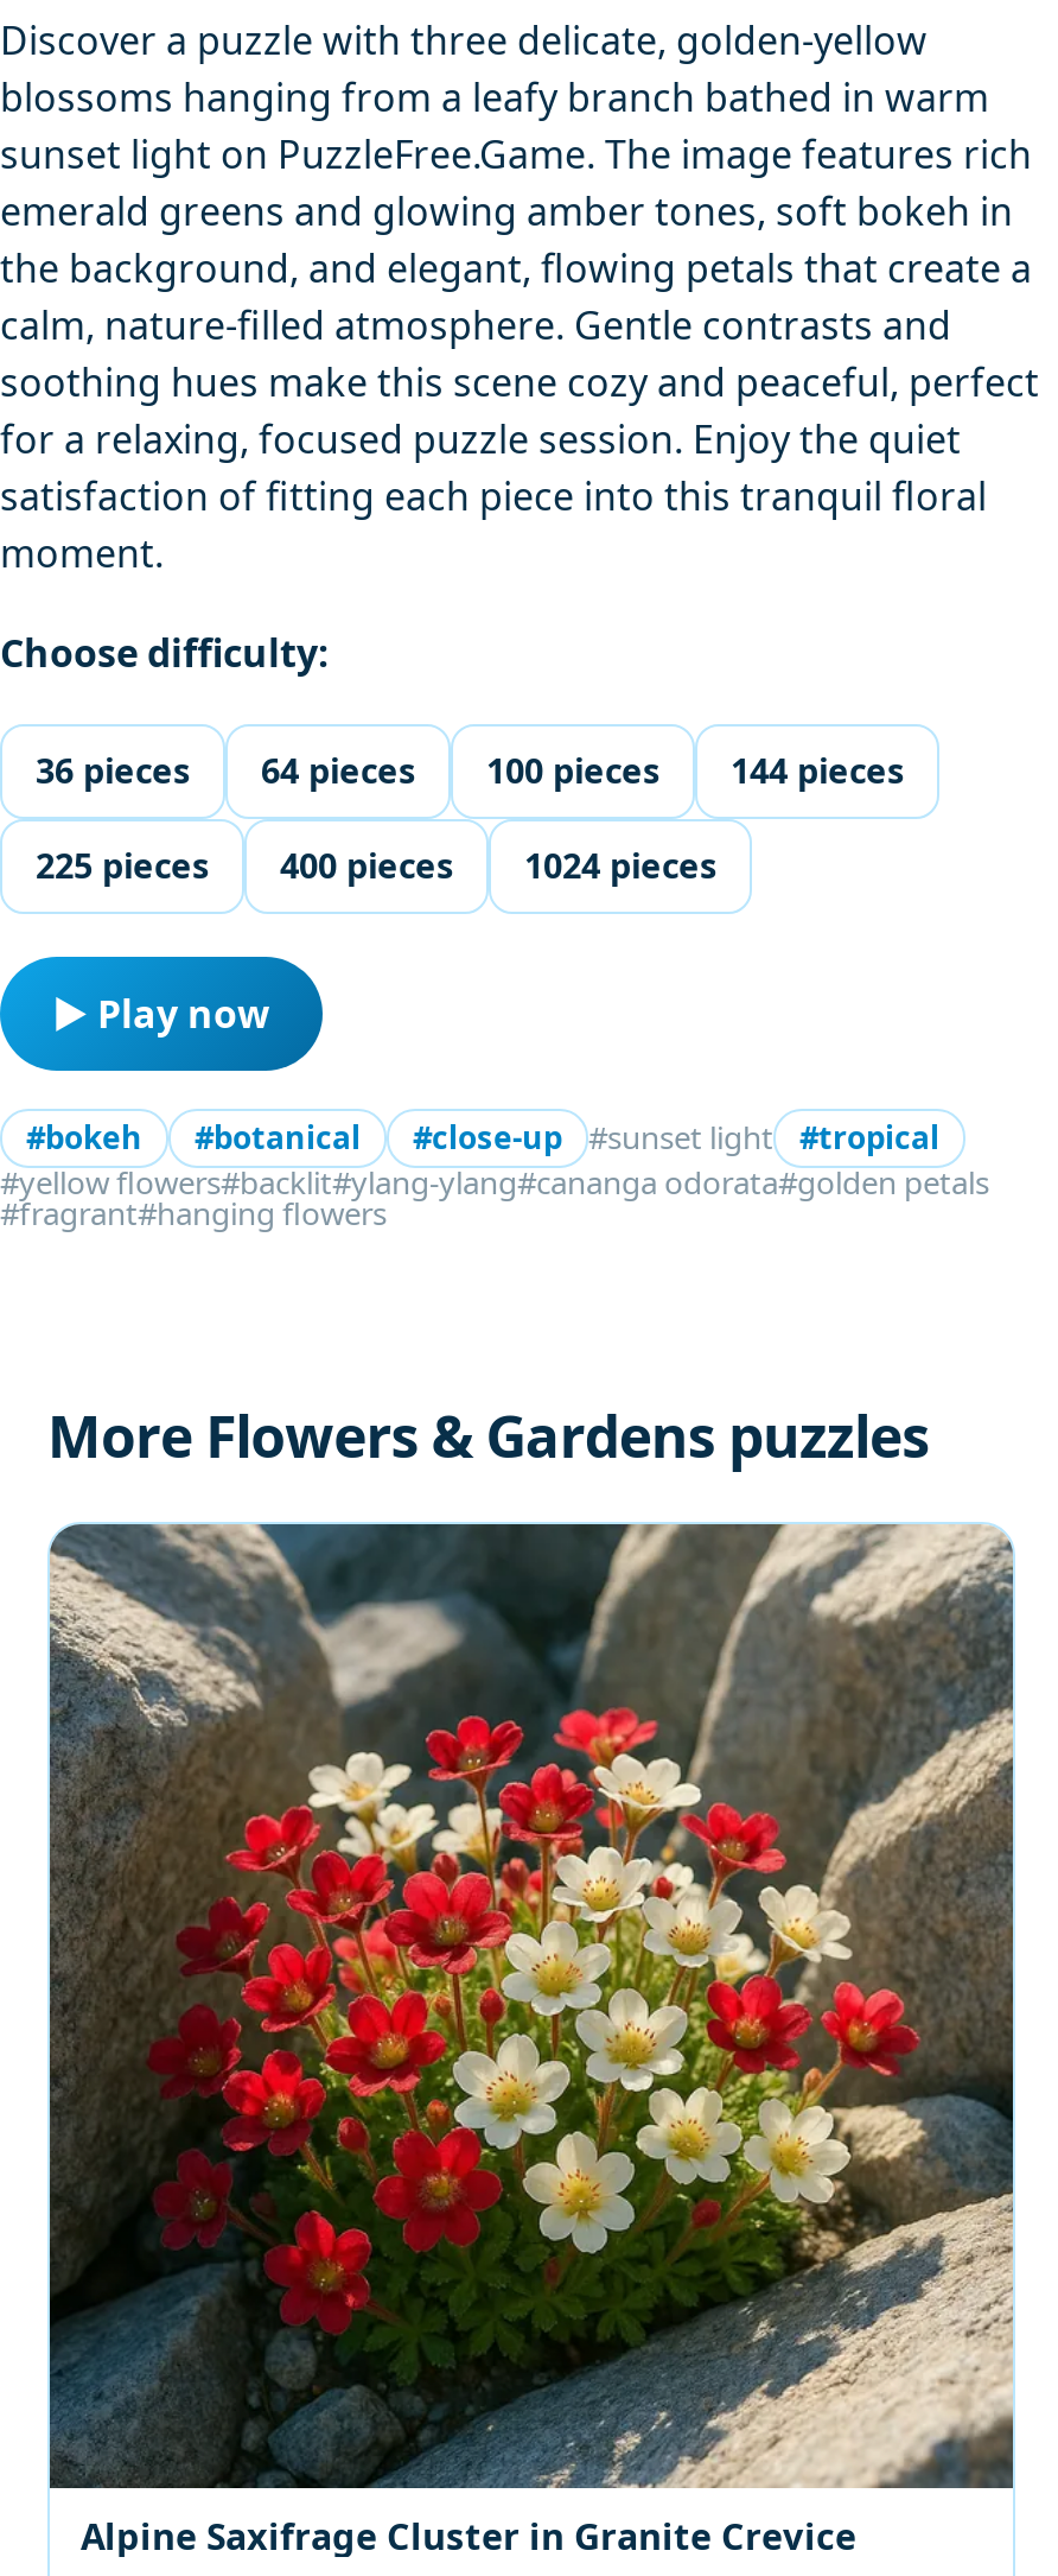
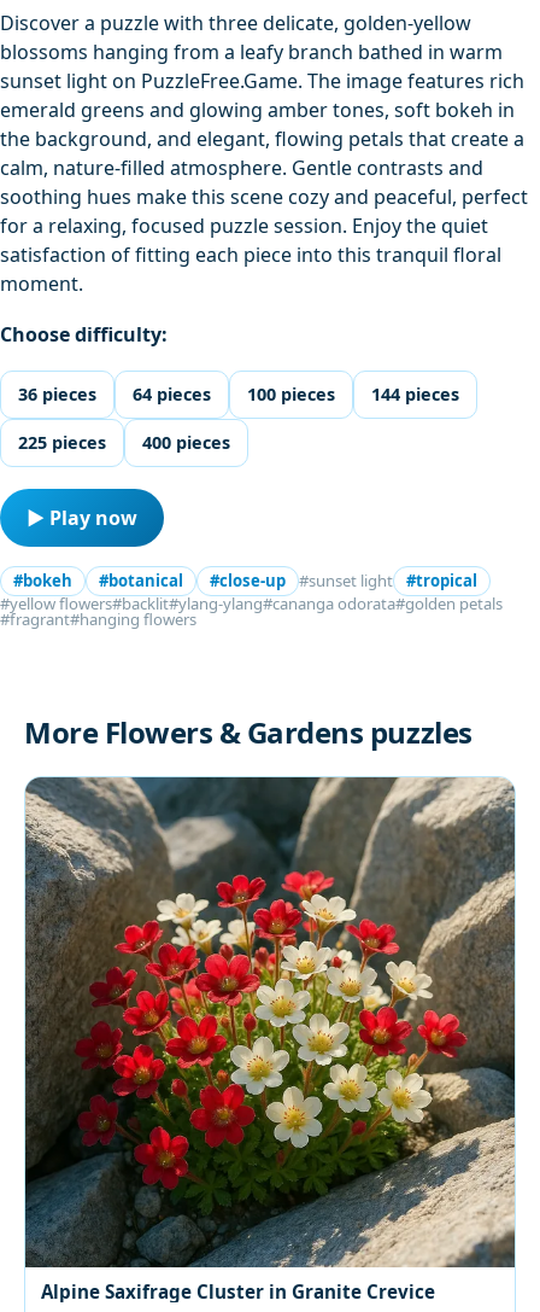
- 1024 pieces
